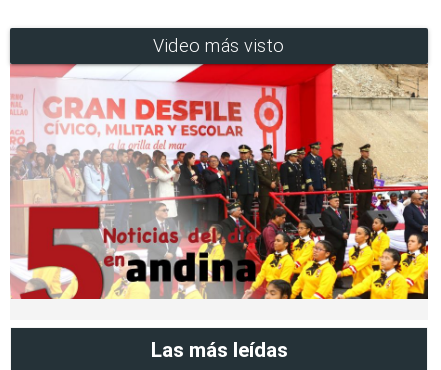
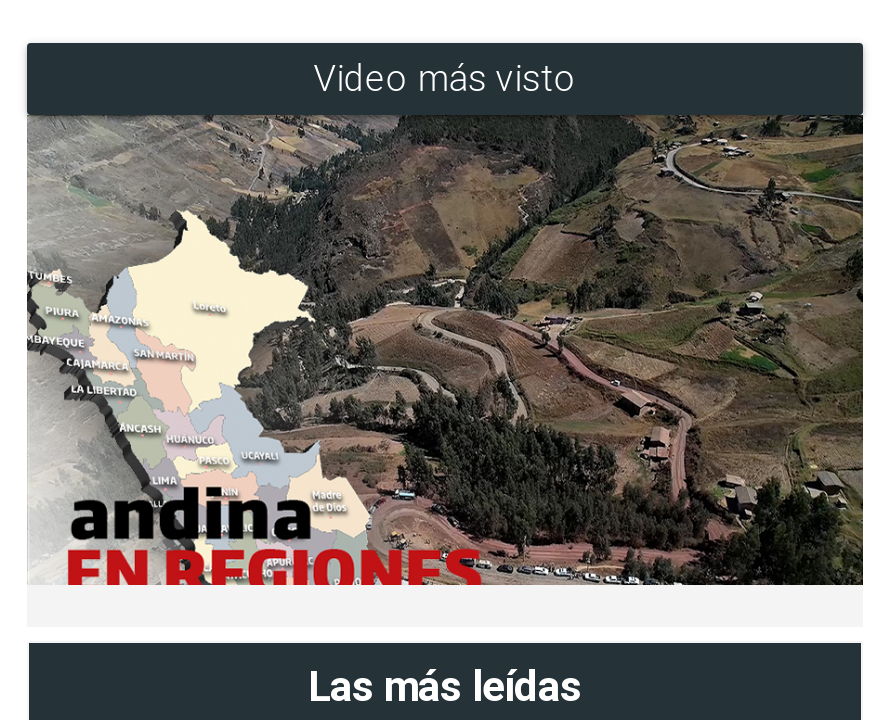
- [image]
+ [image]
